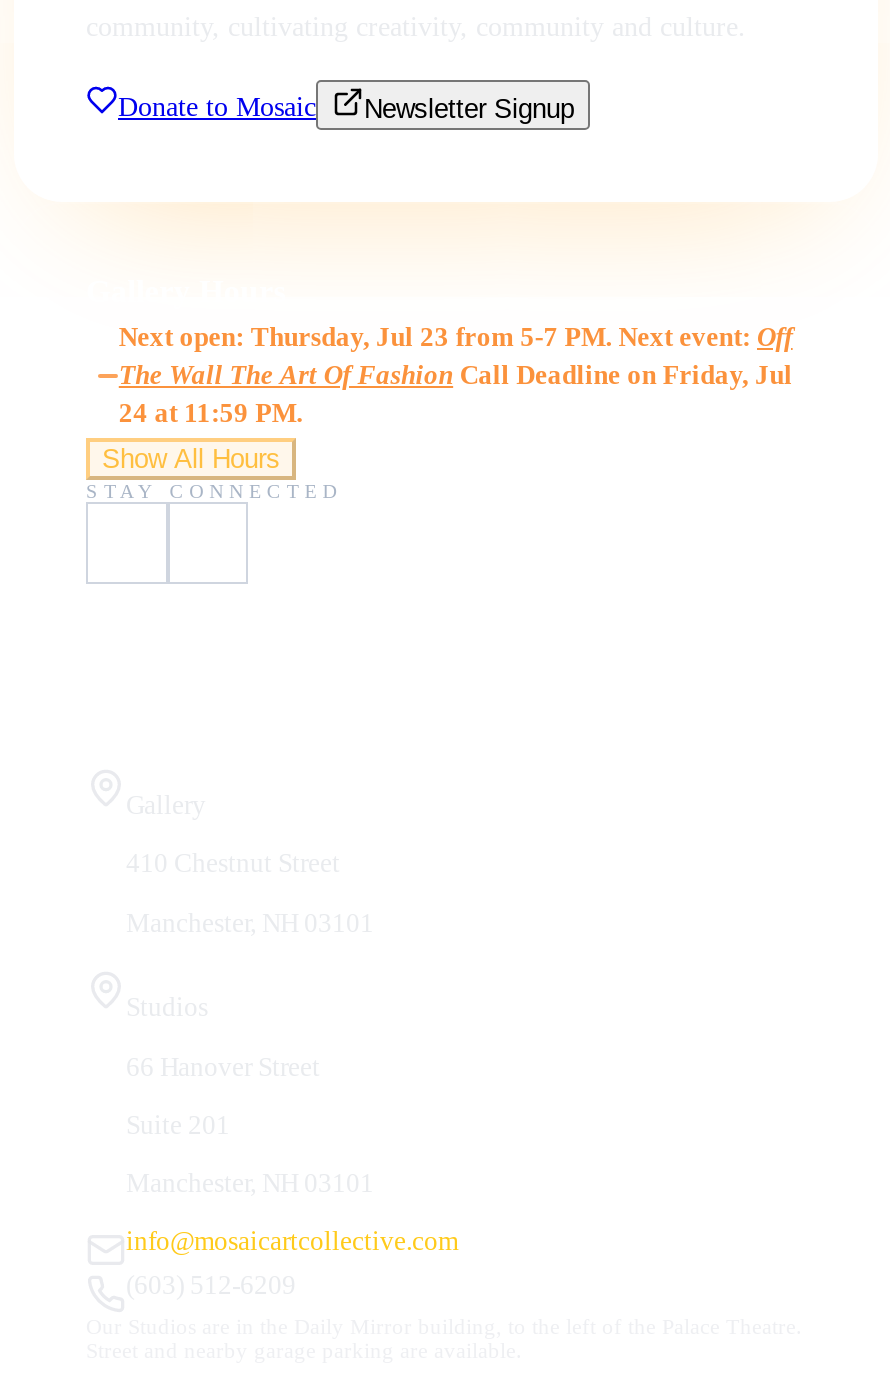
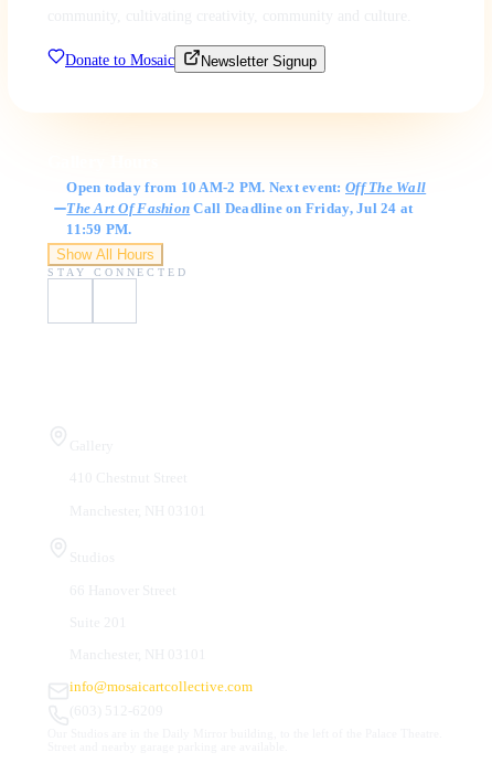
- Next open: Thursday, Jul 23 from 5-7 PM. Next event: Off
- The Wall The Art Of Fashion Call Deadline on Friday, Jul
- 24 at 11:59 PM.
+ Open today from 10 AM-2 PM. Next event: Off The Wall
+ The Art Of Fashion Call Deadline on Friday, Jul 24 at
+ 11:59 PM.
